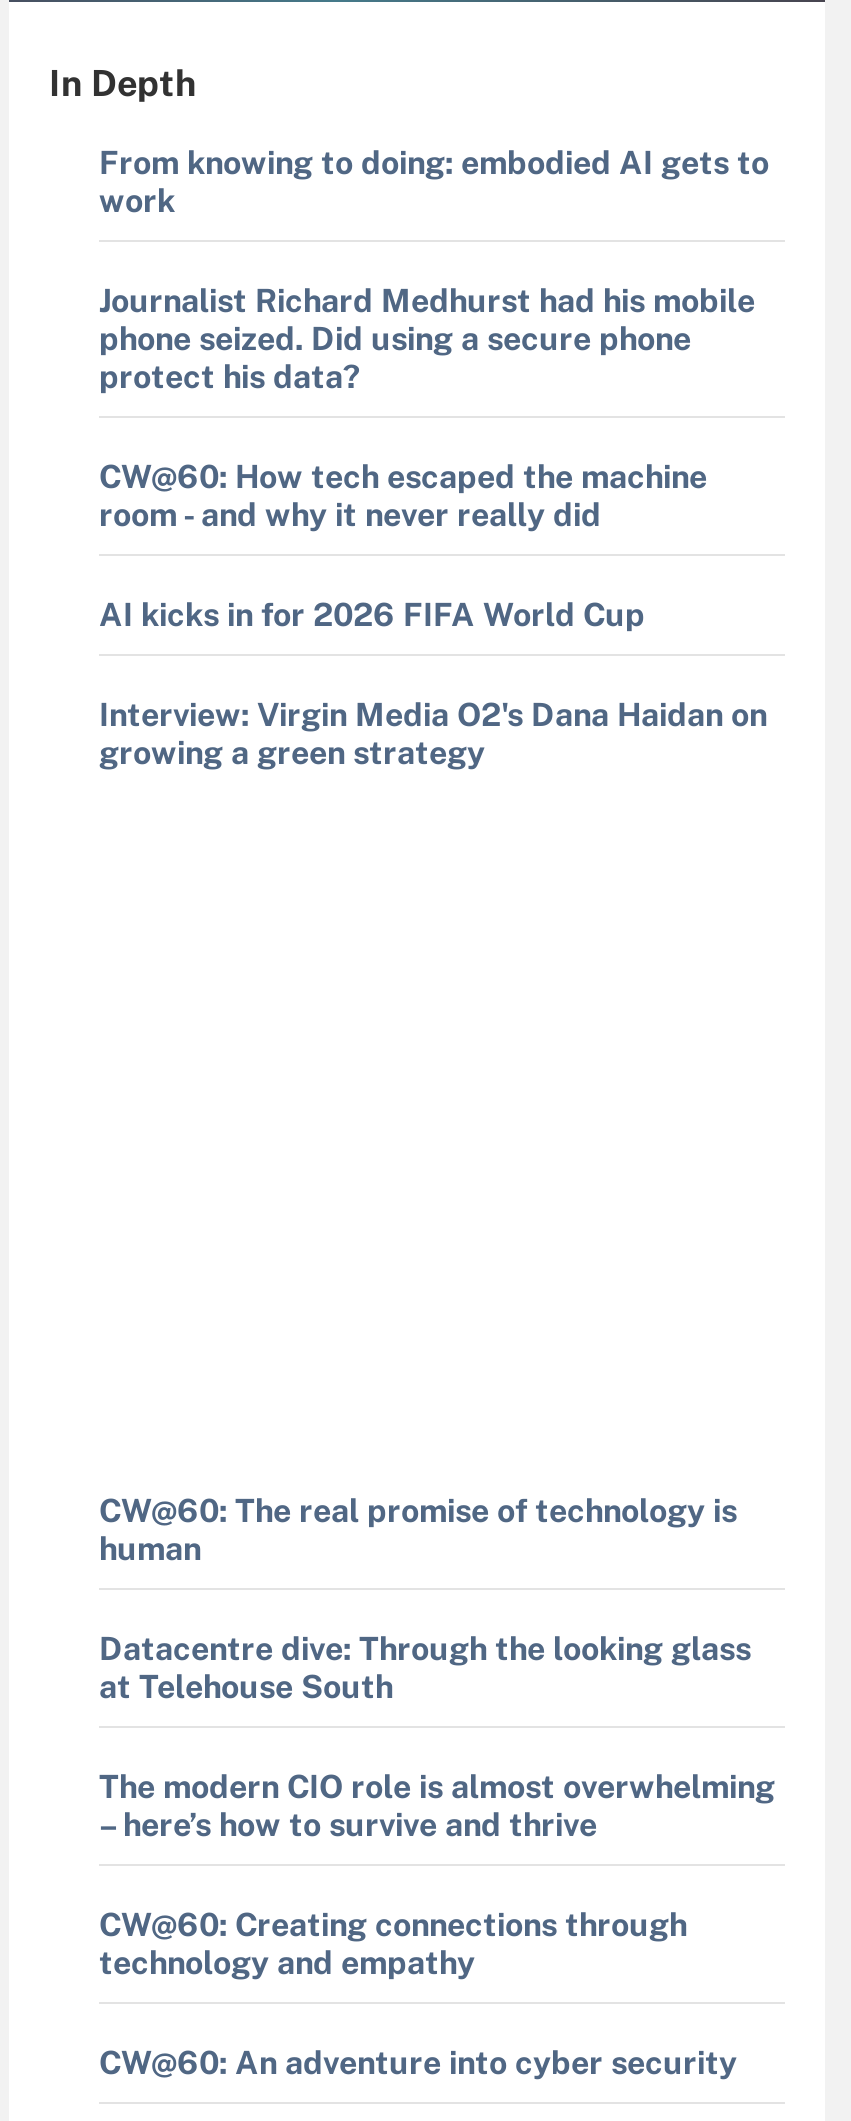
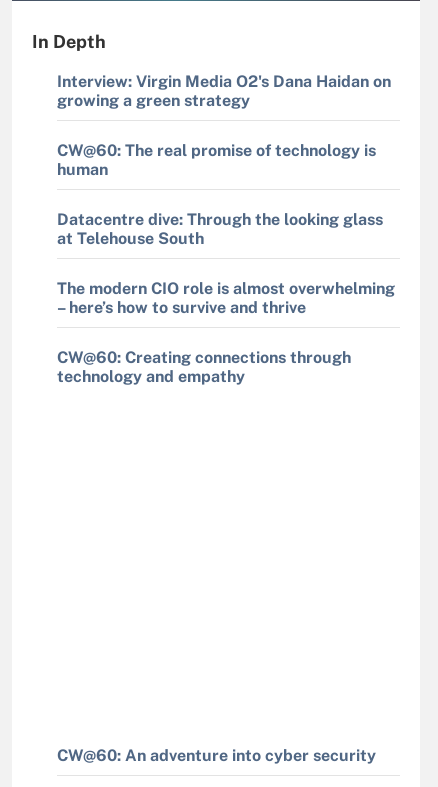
- From knowing to doing: embodied AI gets to
- work
- Journalist Richard Medhurst had his mobile
- phone seized. Did using a secure phone
- protect his data?
- CW@60: How tech escaped the machine
- room - and why it never really did
- AI kicks in for 2026 FIFA World Cup

moved up: CW@60: The real promise of technology is | human | Datacentre dive: Through the looking glass | at Telehouse South | The modern CIO role is almost overwhelming | – here’s how to survive and thrive | CW@60: Creating connections through | technology and empathy
